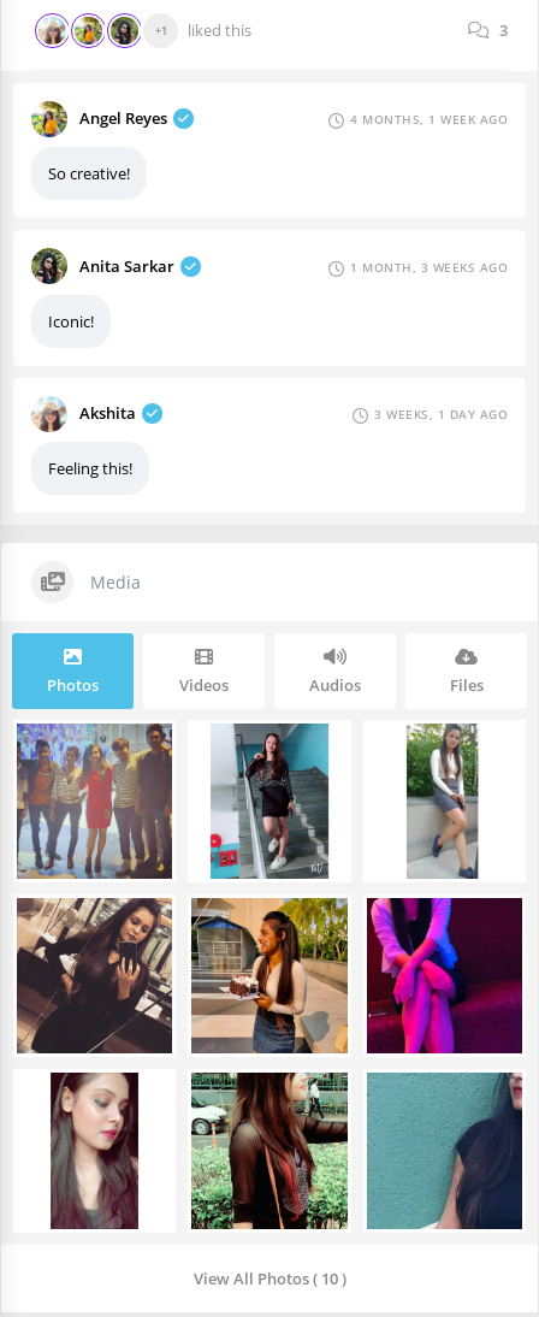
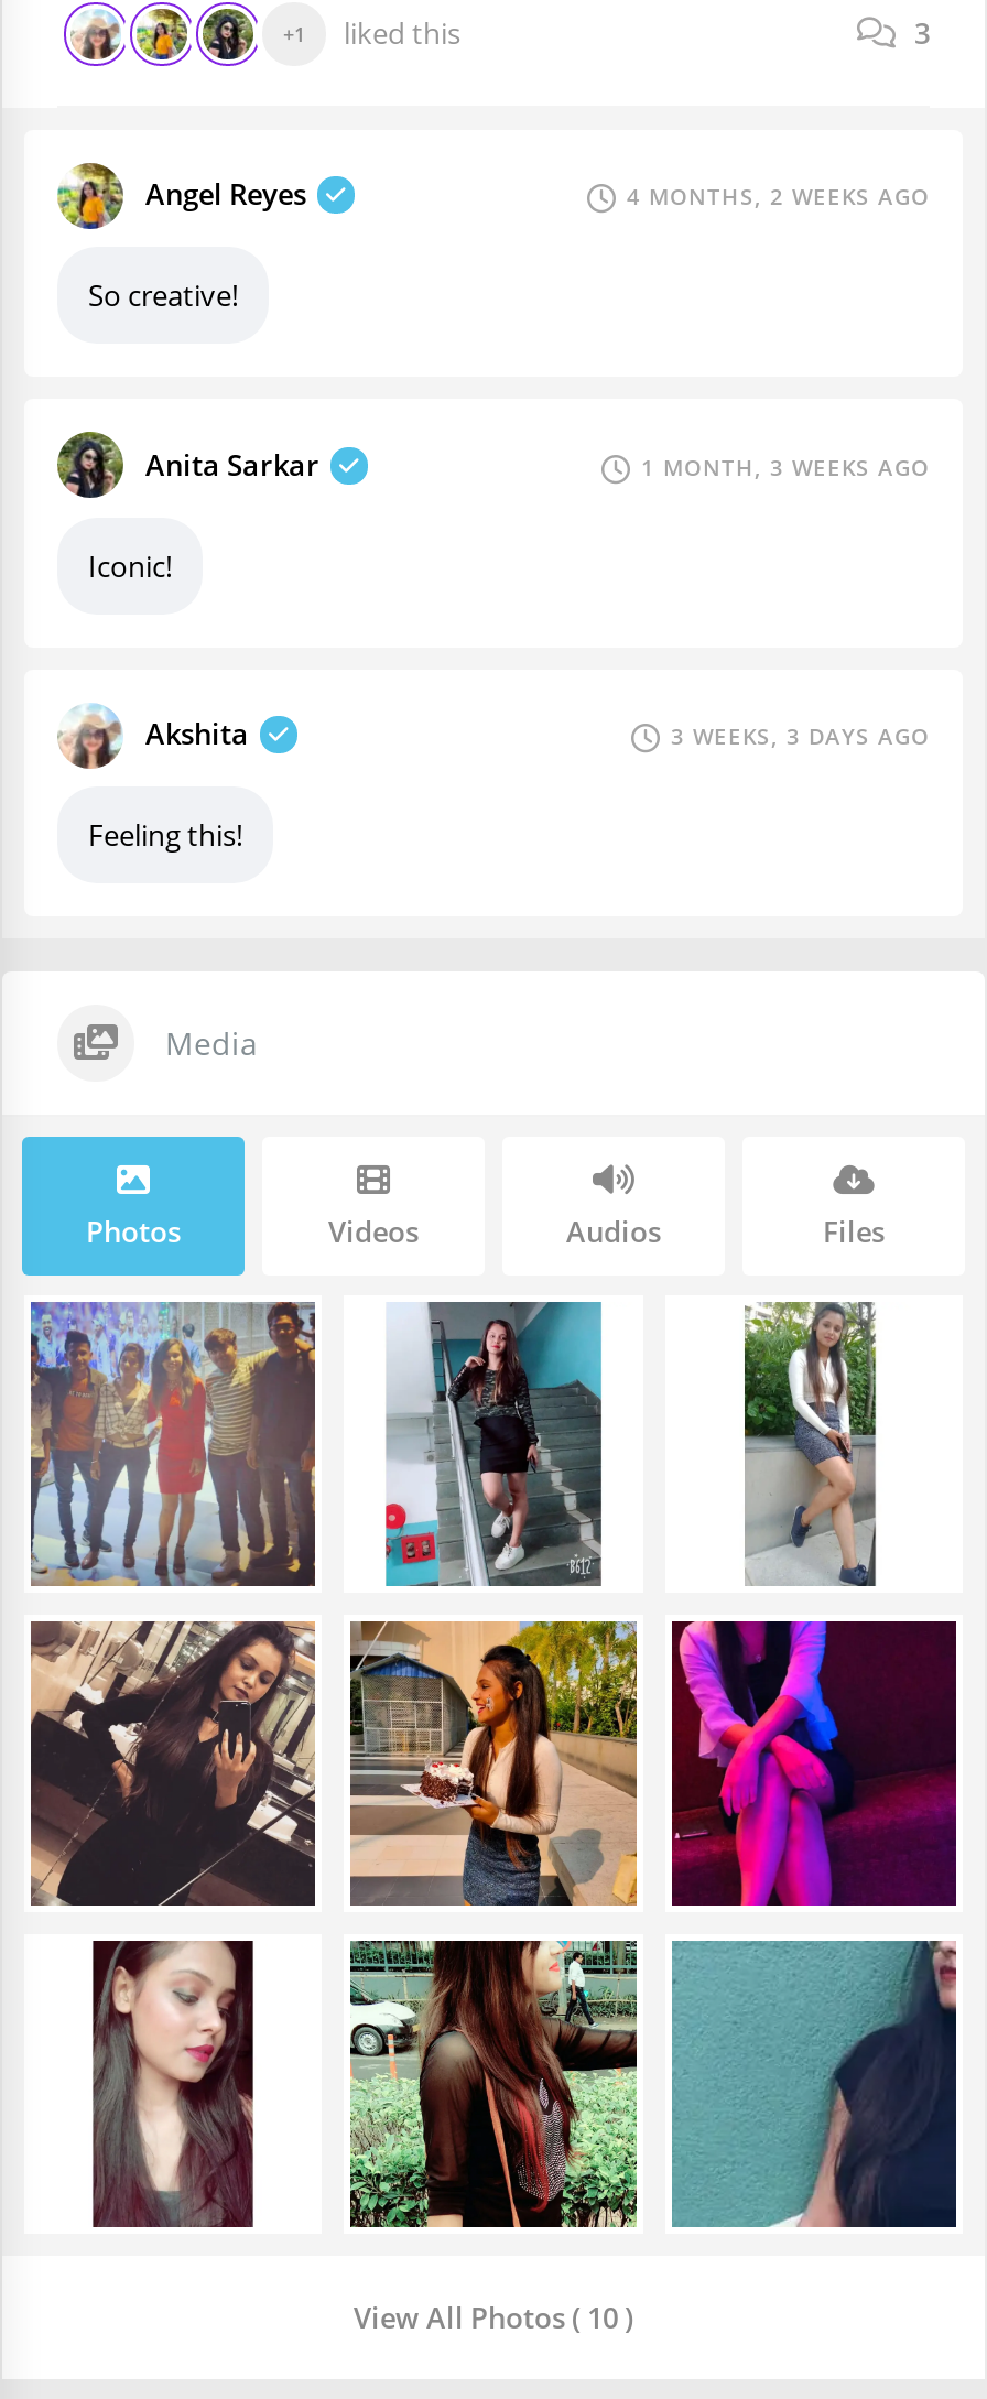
- 4 MONTHS, 1 WEEK AGO
+ 4 MONTHS, 2 WEEKS AGO

- 3 WEEKS, 1 DAY AGO
+ 3 WEEKS, 3 DAYS AGO
